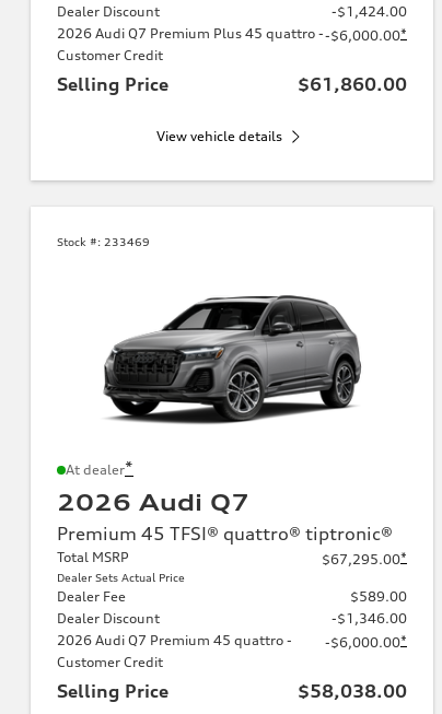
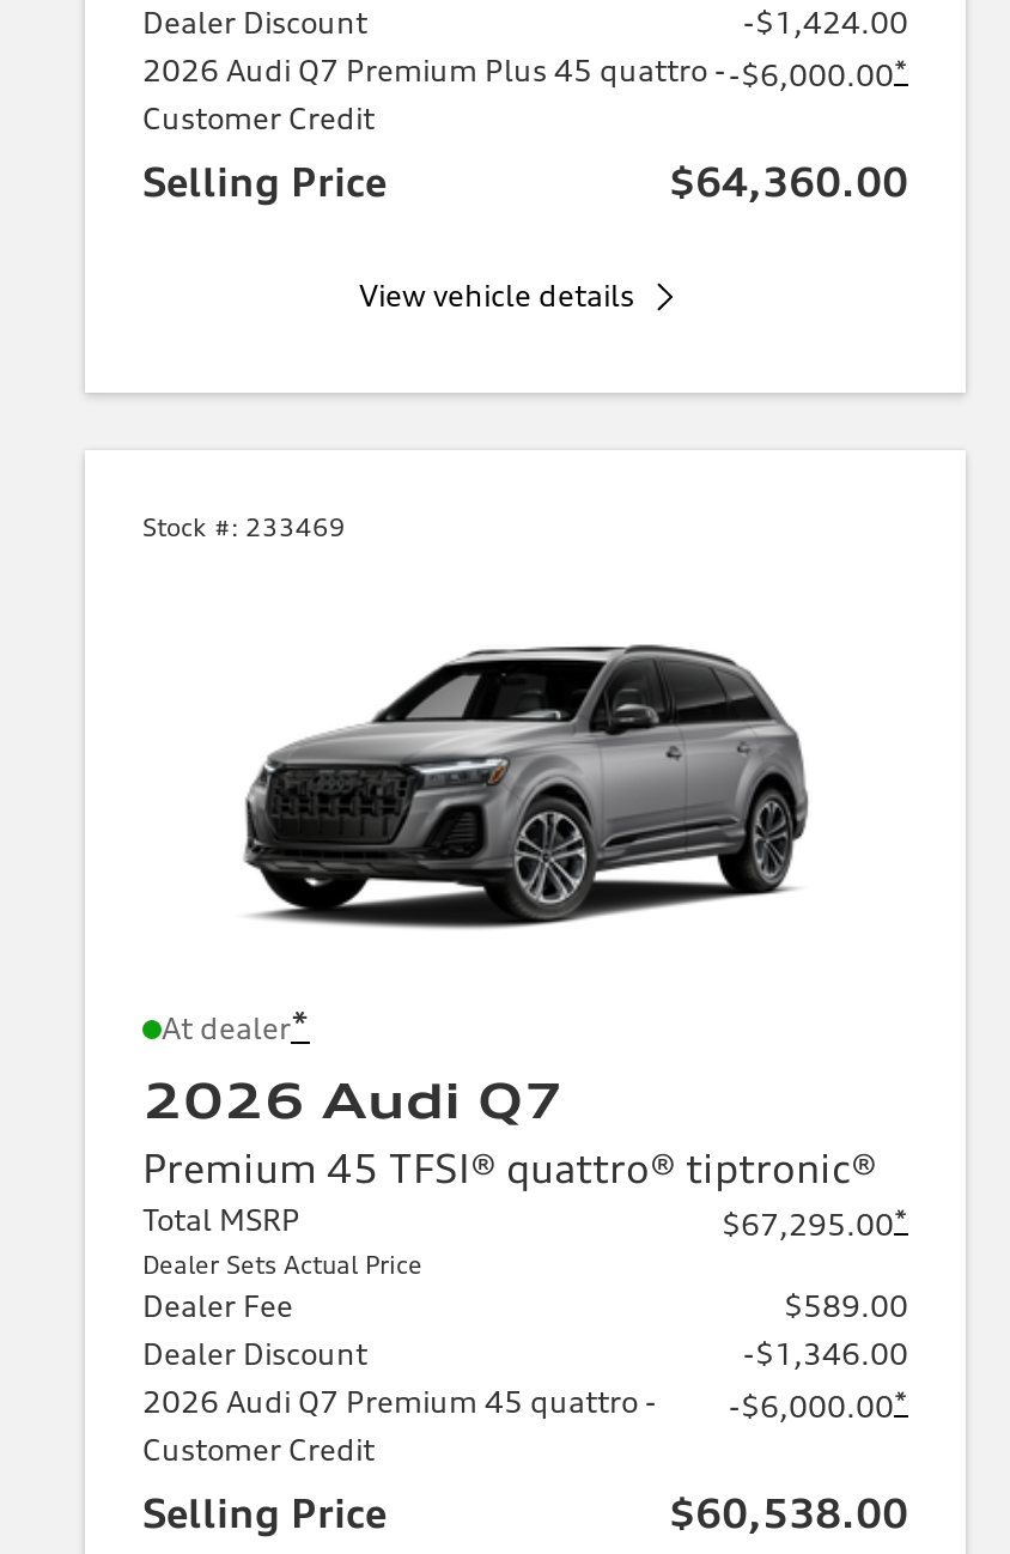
- $61,860.00
+ $64,360.00

- $58,038.00
+ $60,538.00
